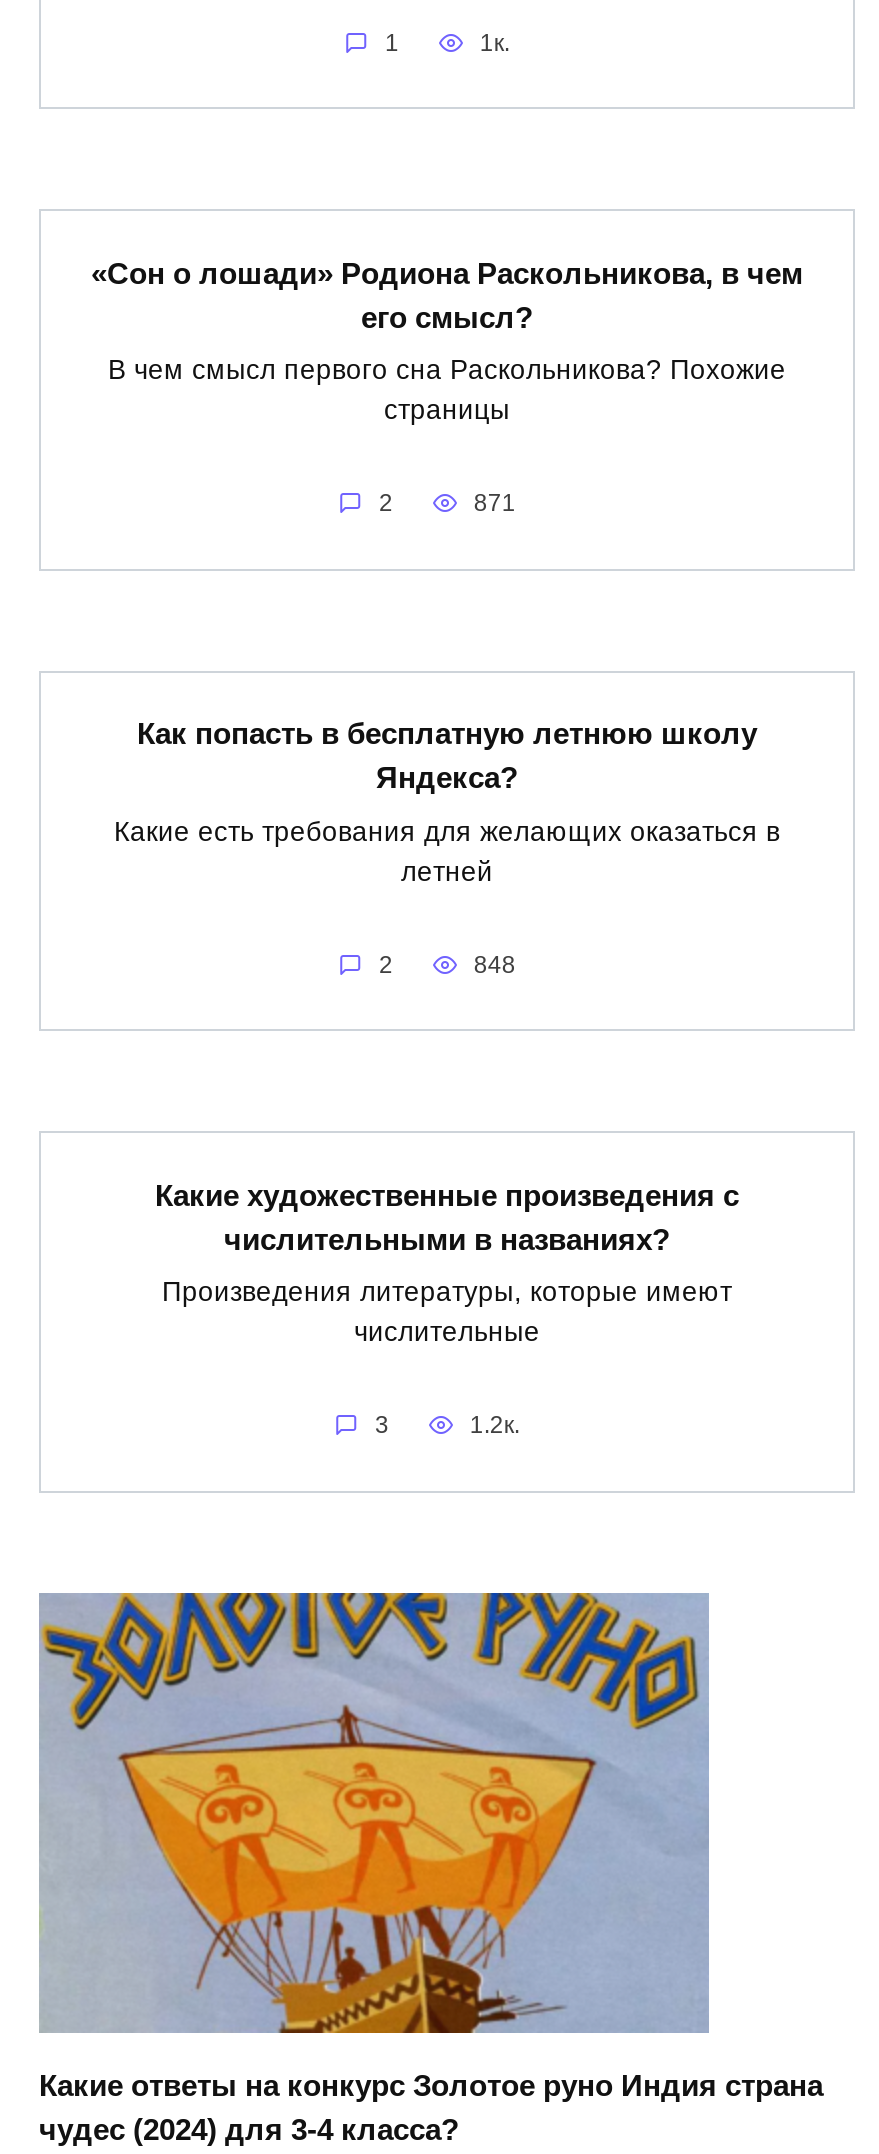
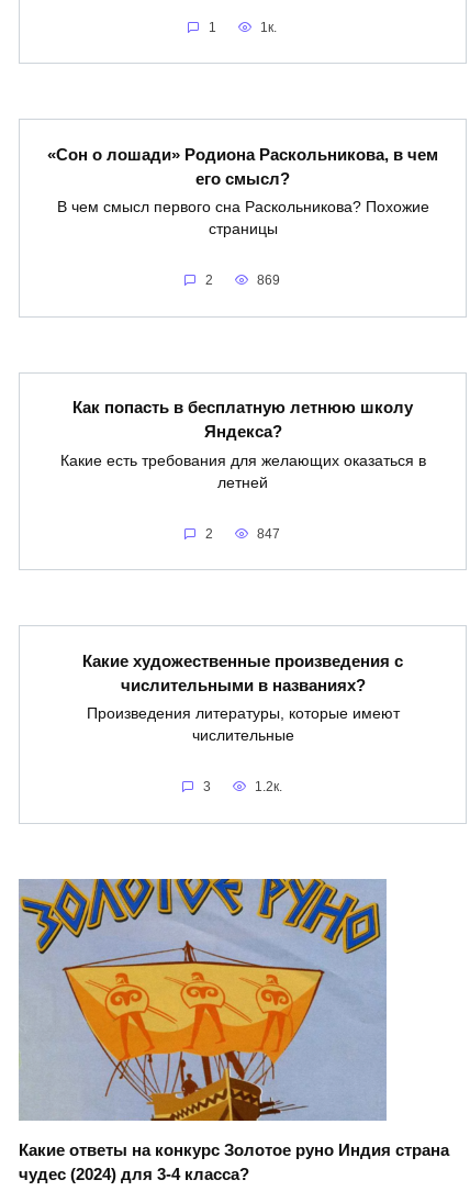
- 871
+ 869

- 848
+ 847
